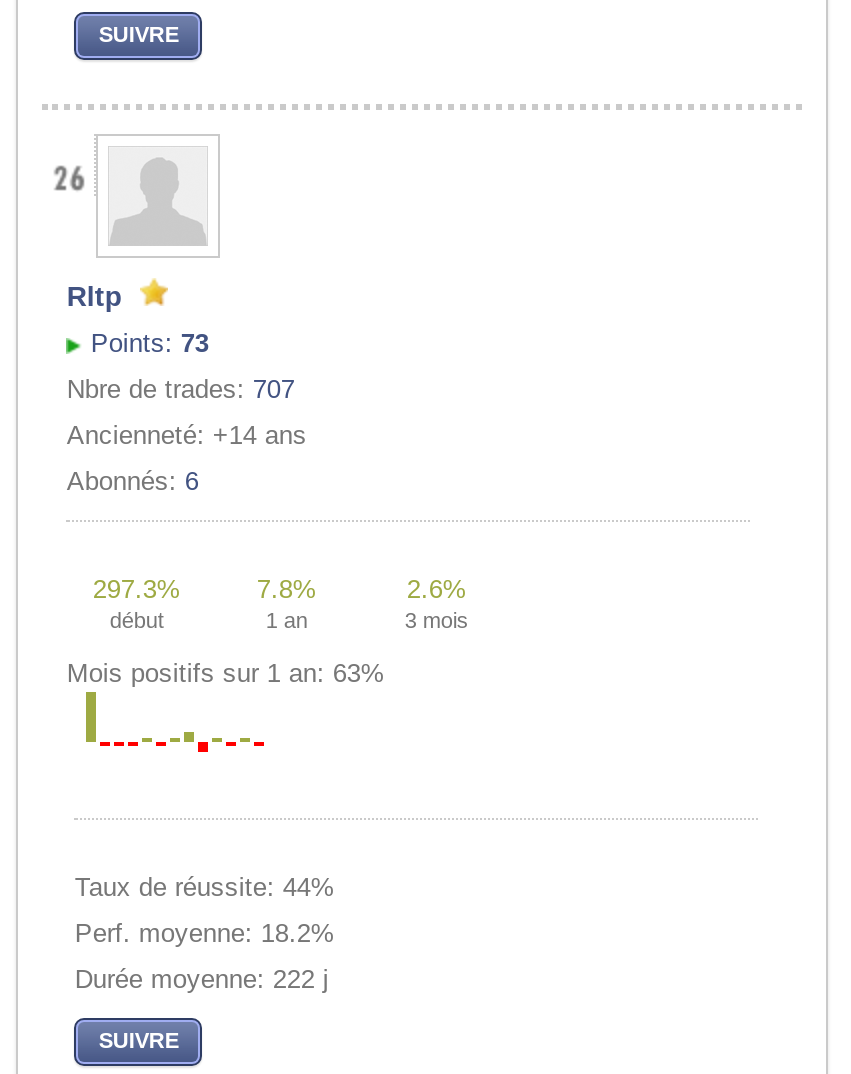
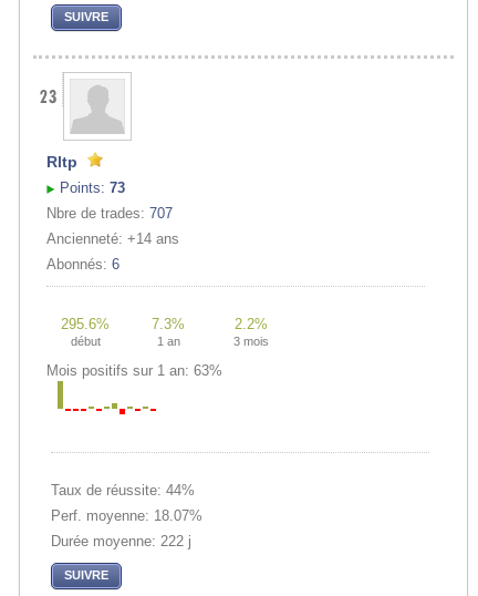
- 297.3%
+ 295.6%

- 7.8%
+ 7.3%

- 2.6%
+ 2.2%

- Perf. moyenne: 18.2%
+ Perf. moyenne: 18.07%
